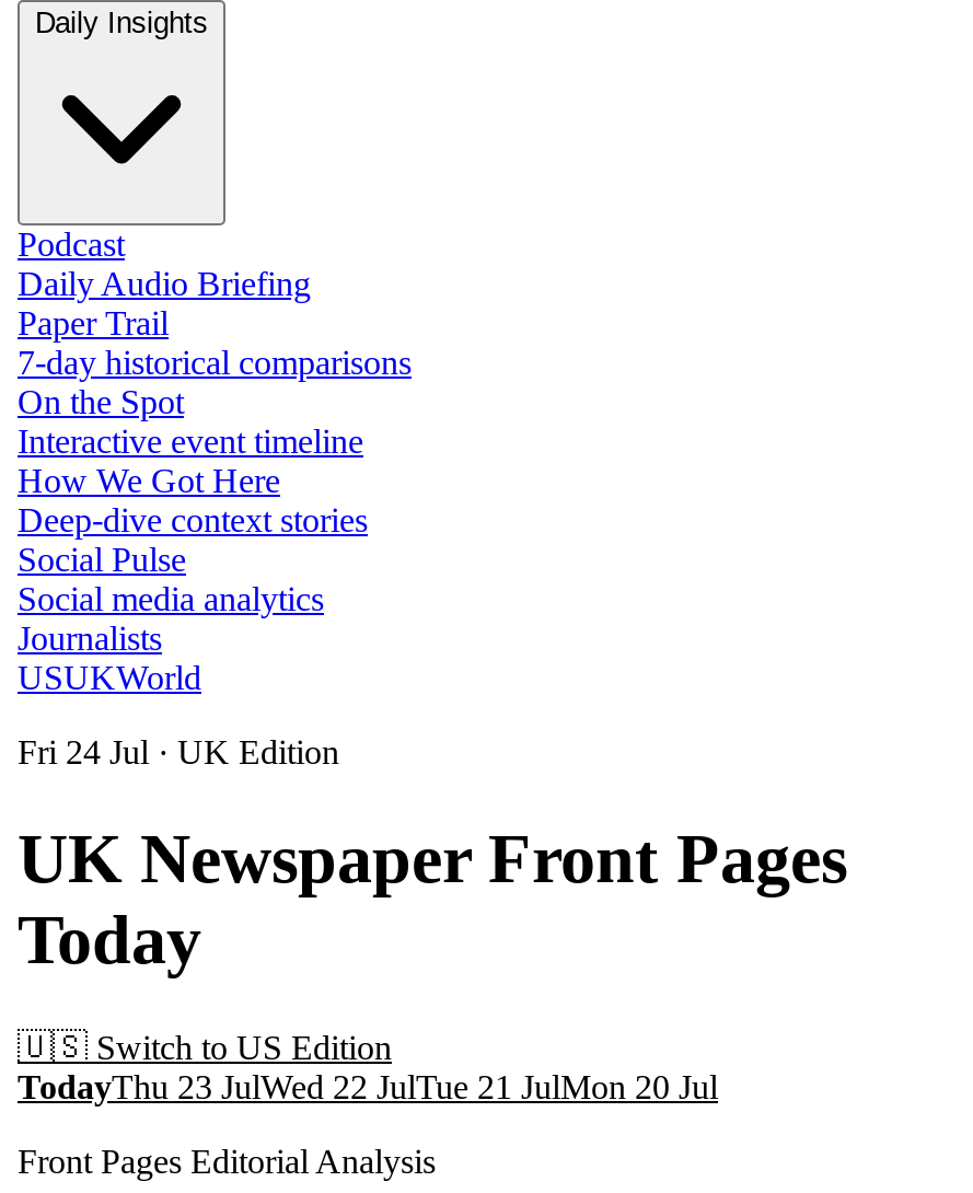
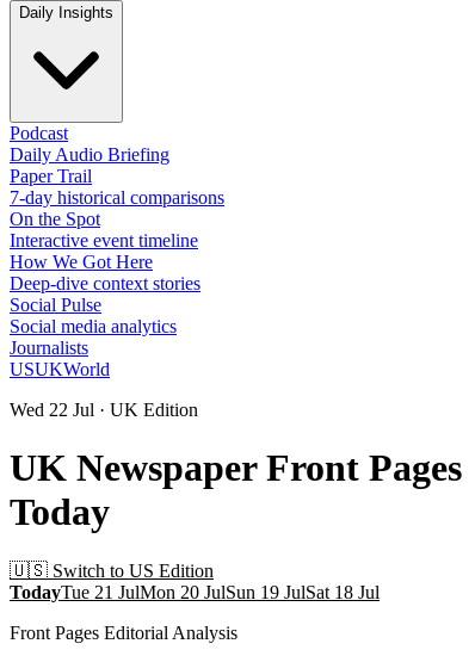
- Fri 24 Jul · UK Edition
+ Wed 22 Jul · UK Edition

- TodayThu 23 JulWed 22 JulTue 21 JulMon 20 Jul
+ TodayTue 21 JulMon 20 JulSun 19 JulSat 18 Jul
